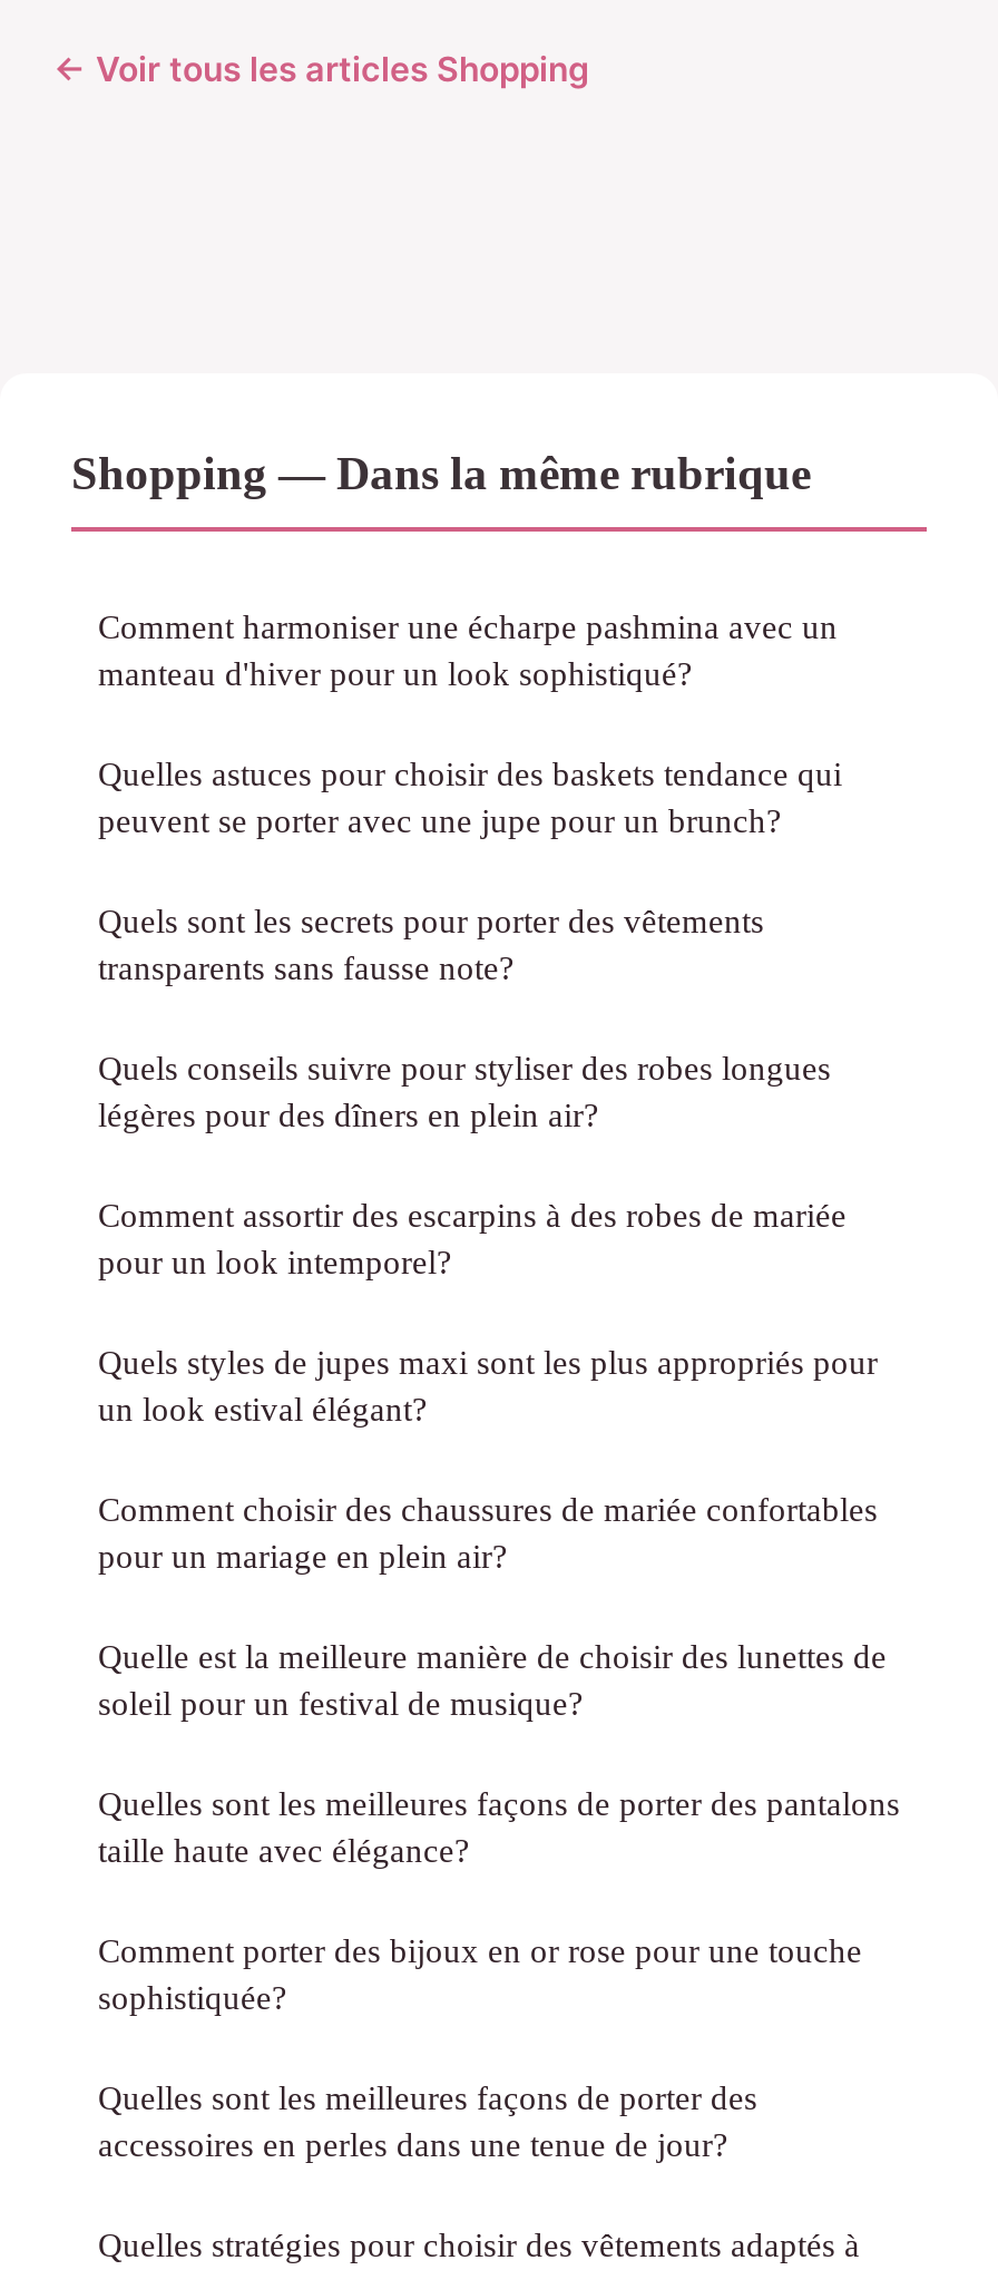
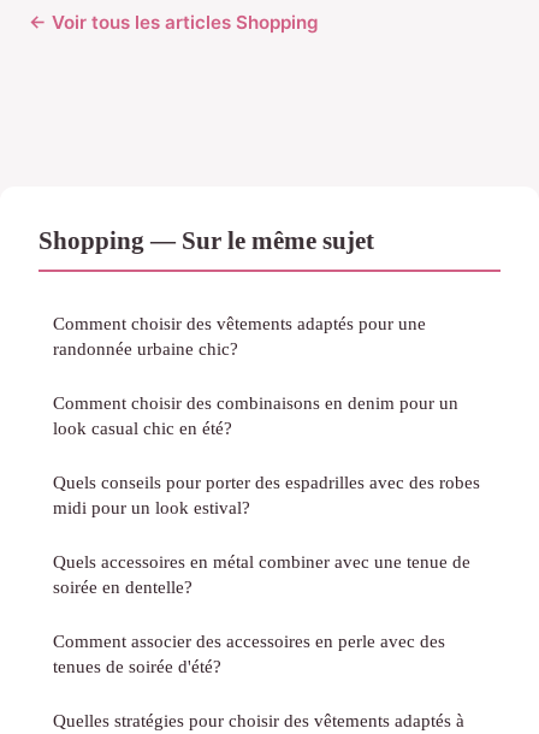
- Shopping — Dans la même rubrique
- Comment harmoniser une écharpe pashmina avec un
- manteau d'hiver pour un look sophistiqué?
- Quelles astuces pour choisir des baskets tendance qui
- peuvent se porter avec une jupe pour un brunch?
- Quels sont les secrets pour porter des vêtements
- transparents sans fausse note?
- Quels conseils suivre pour styliser des robes longues
- légères pour des dîners en plein air?
- Comment assortir des escarpins à des robes de mariée
- pour un look intemporel?
- Quels styles de jupes maxi sont les plus appropriés pour
- un look estival élégant?
- Comment choisir des chaussures de mariée confortables
- pour un mariage en plein air?
- Quelle est la meilleure manière de choisir des lunettes de
- soleil pour un festival de musique?
- Quelles sont les meilleures façons de porter des pantalons
- taille haute avec élégance?
- Comment porter des bijoux en or rose pour une touche
- sophistiquée?
- Quelles sont les meilleures façons de porter des
- accessoires en perles dans une tenue de jour?
+ Shopping — Sur le même sujet
+ Comment choisir des vêtements adaptés pour une
+ randonnée urbaine chic?
+ Comment choisir des combinaisons en denim pour un
+ look casual chic en été?
+ Quels conseils pour porter des espadrilles avec des robes
+ midi pour un look estival?
+ Quels accessoires en métal combiner avec une tenue de
+ soirée en dentelle?
+ Comment associer des accessoires en perle avec des
+ tenues de soirée d'été?
